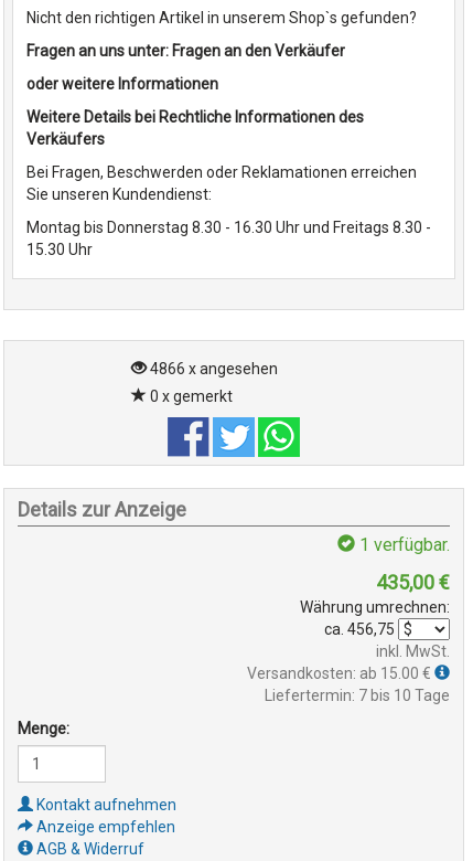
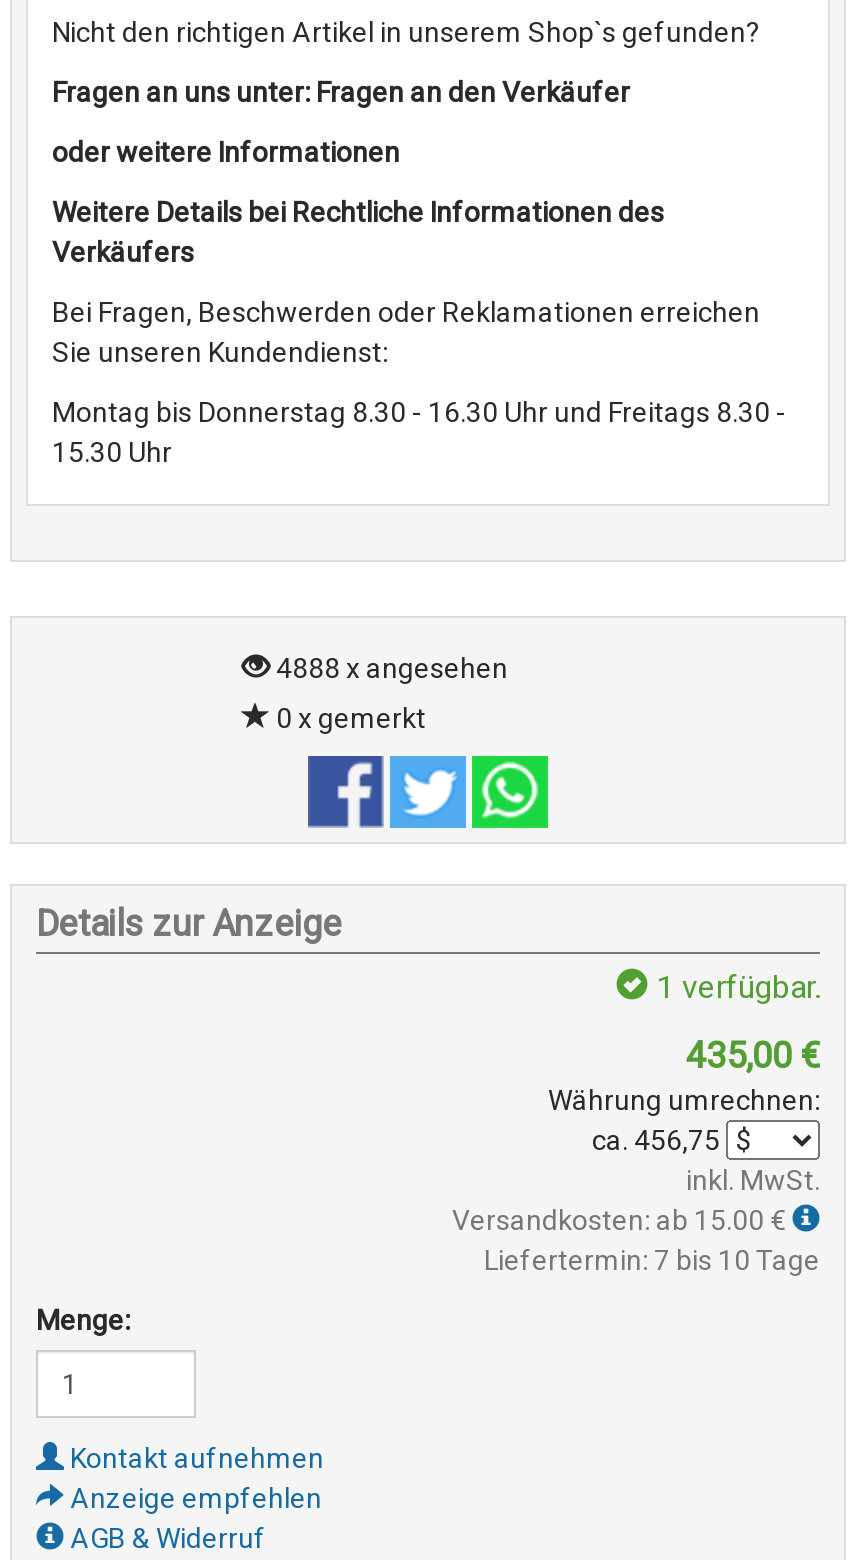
- 4866 x angesehen
+ 4888 x angesehen
